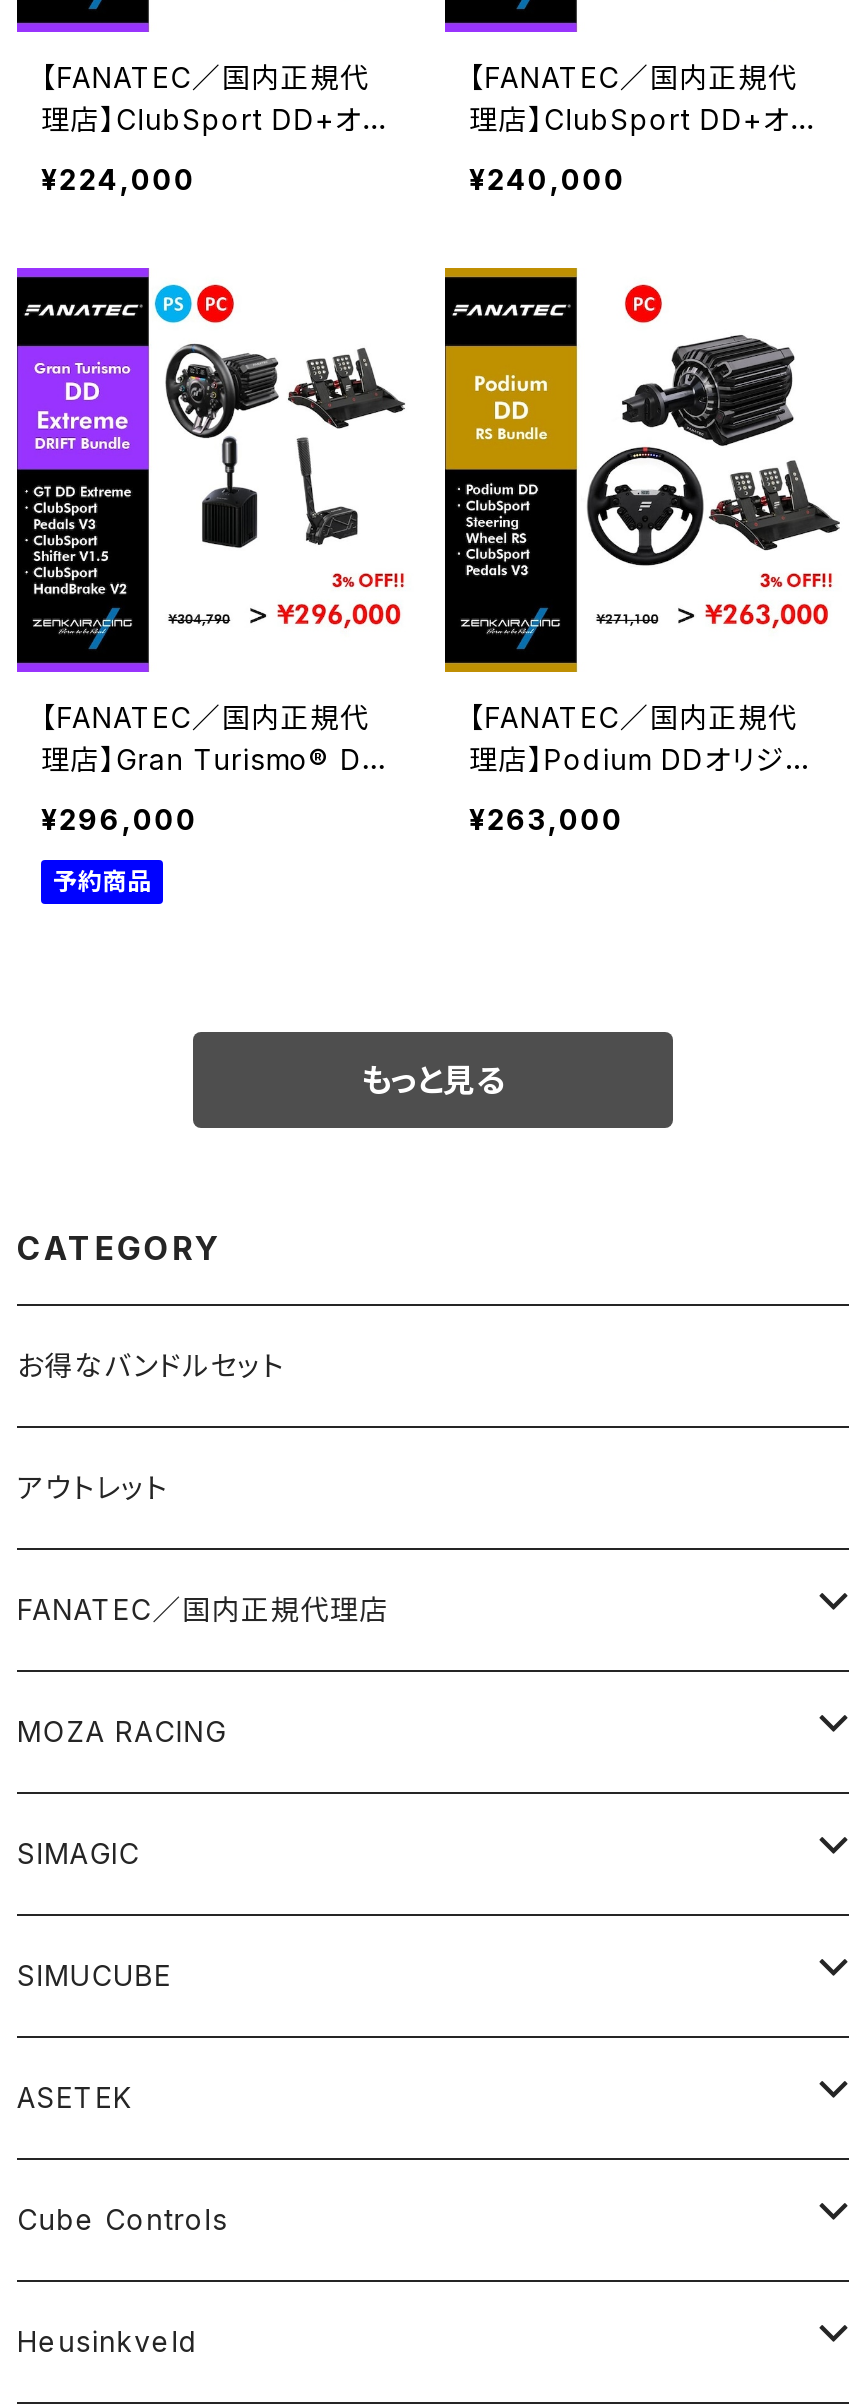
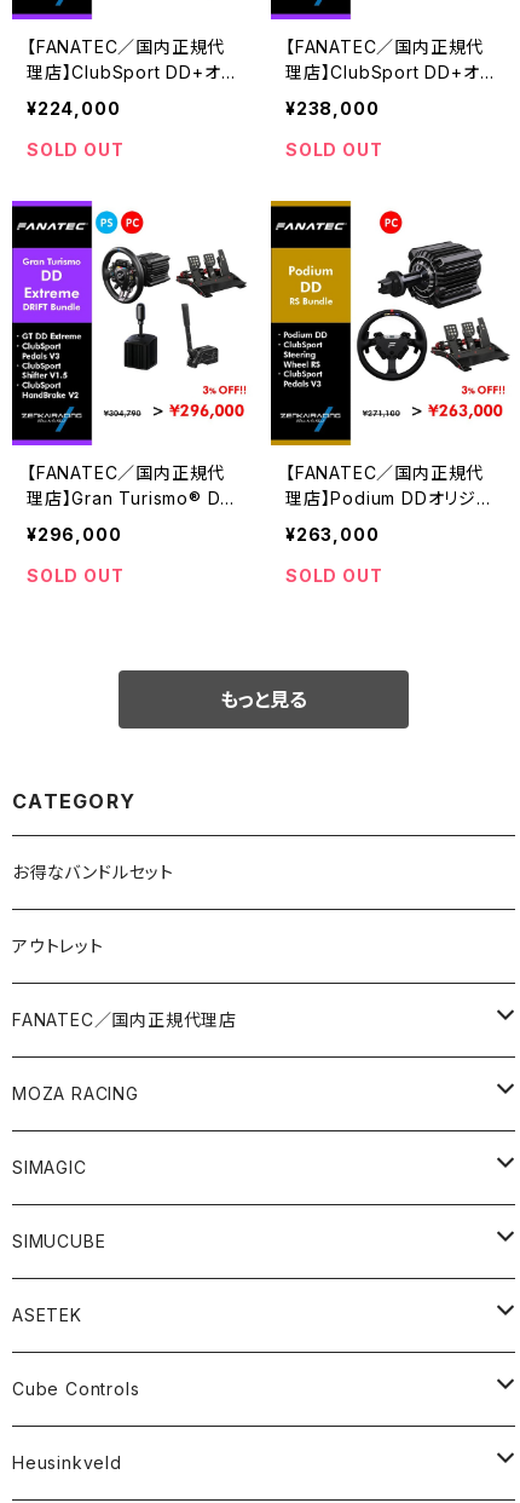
- ¥240,000
+ ¥238,000
+ SOLD OUT

+ SOLD OUT

- 予約商品
+ SOLD OUT

+ SOLD OUT
